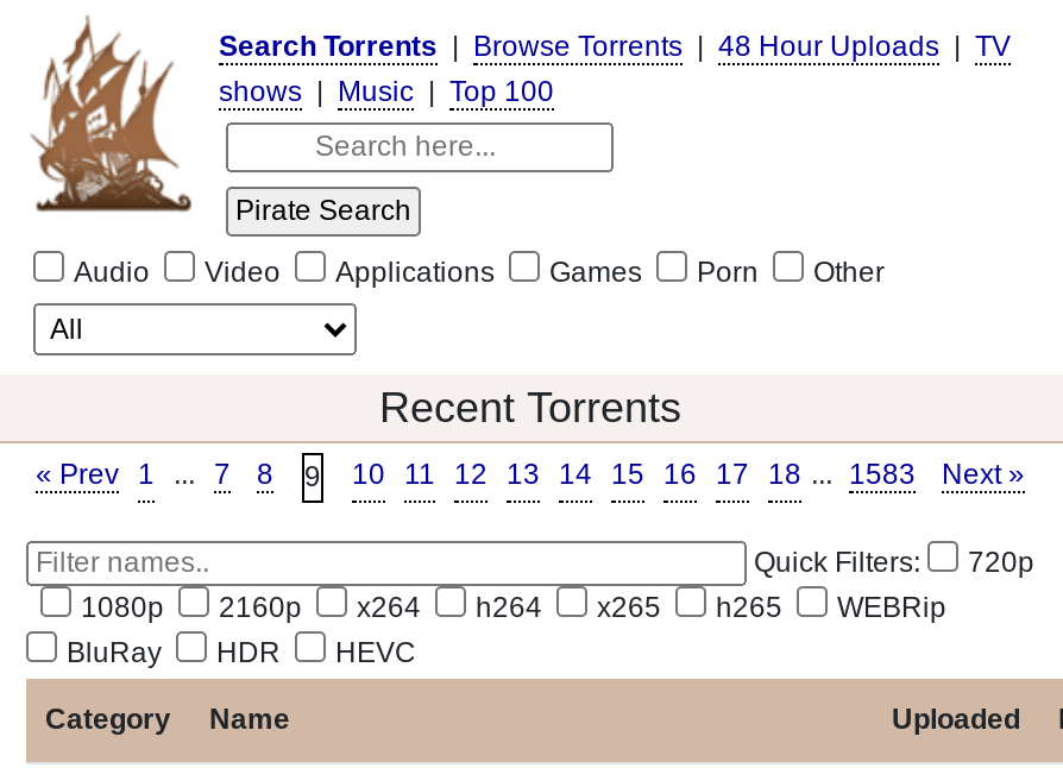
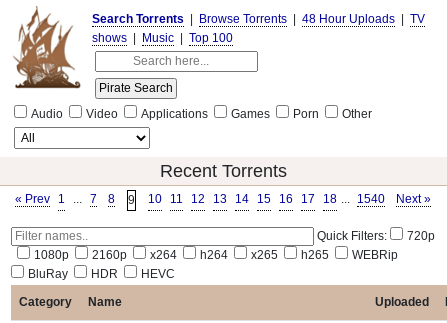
- 10 11 12 13 14 15 16 17 18 ... 1583
+ 10 11 12 13 14 15 16 17 18 ... 1540
